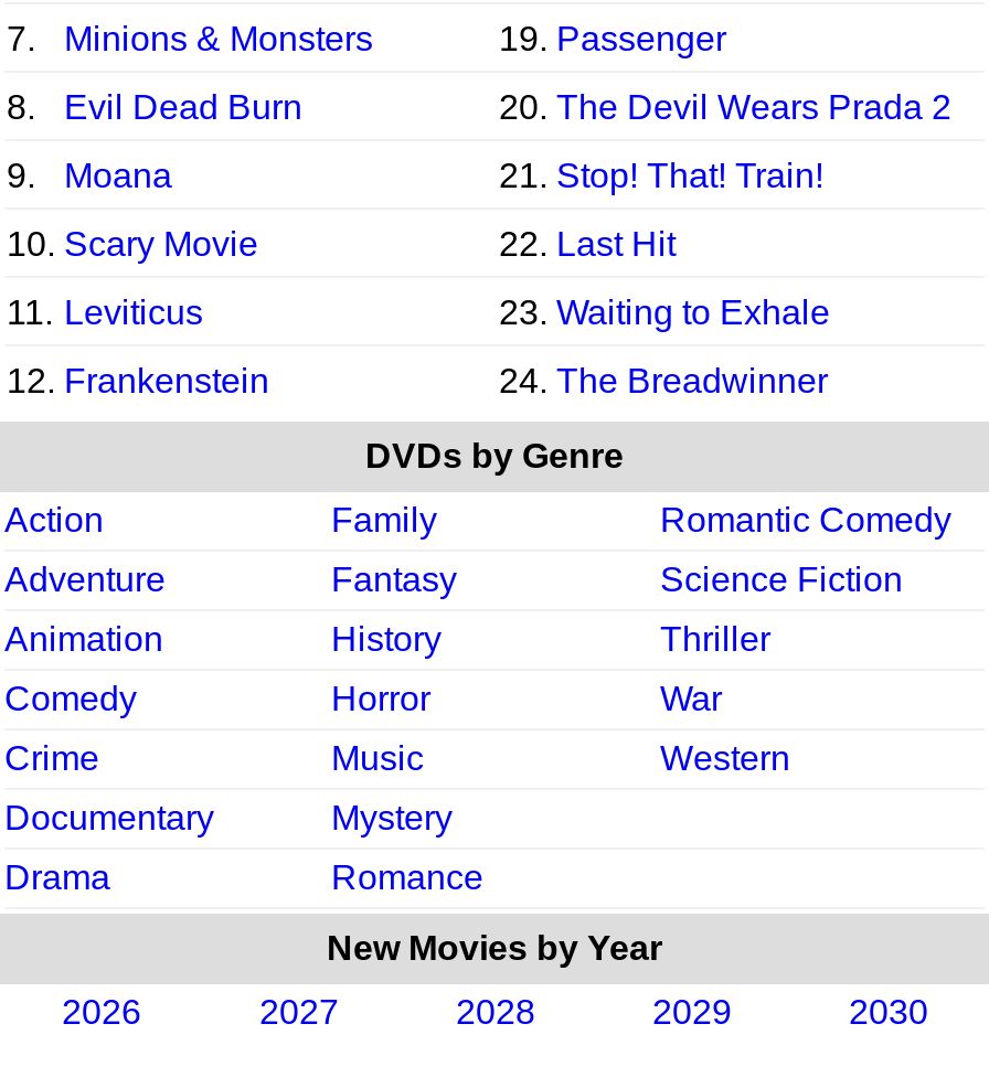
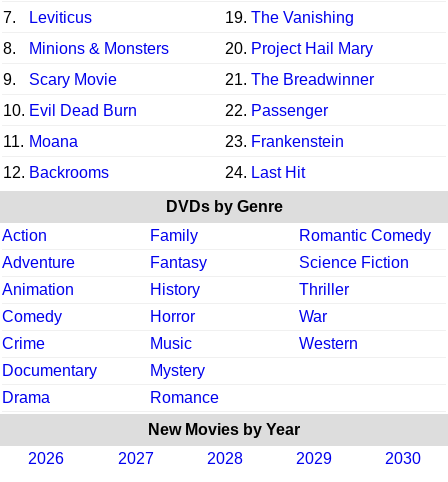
moved down: Minions & Monsters

- 19. Passenger
+ Leviticus
+ 19. The Vanishing

- Evil Dead Burn
- 20. The Devil Wears Prada 2
+ 20. Project Hail Mary

- Moana
- 21. Stop! That! Train!
+ Scary Movie
+ 21. The Breadwinner

- 10. Scary Movie
- 22. Last Hit
+ 10. Evil Dead Burn
+ 22. Passenger

- 11. Leviticus
- 23. Waiting to Exhale
+ 11. Moana
+ 23. Frankenstein

- 12. Frankenstein
- 24. The Breadwinner
+ 12. Backrooms
+ 24. Last Hit
